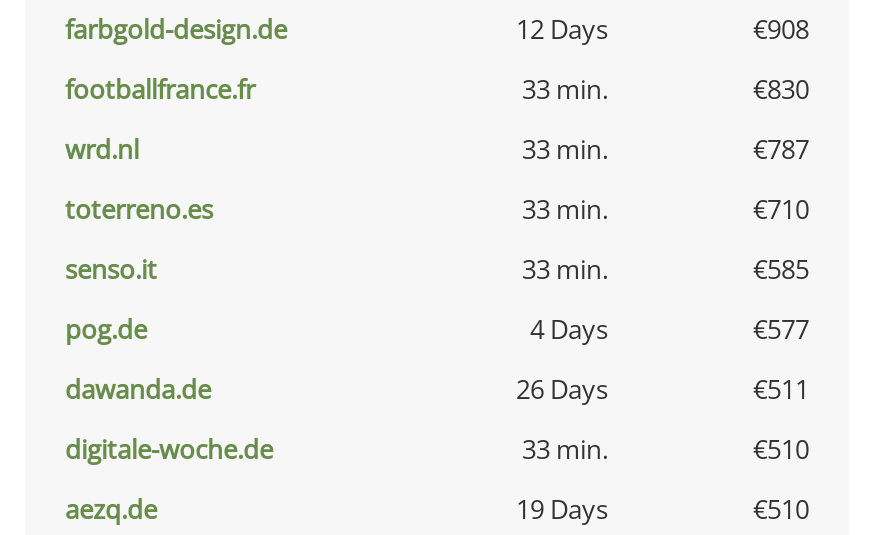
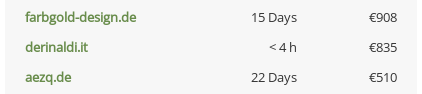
- 12 Days
+ 15 Days

- footballfrance.fr
- 33 min.
- €830
- wrd.nl
- 33 min.
- €787
- toterreno.es
- 33 min.
- €710
- senso.it
- 33 min.
- €585
- pog.de
- 4 Days
- €577
- dawanda.de
- 26 Days
- €511
- digitale-woche.de
- 33 min.
- €510
+ derinaldi.it
+ < 4 h
+ €835

- 19 Days
+ 22 Days
